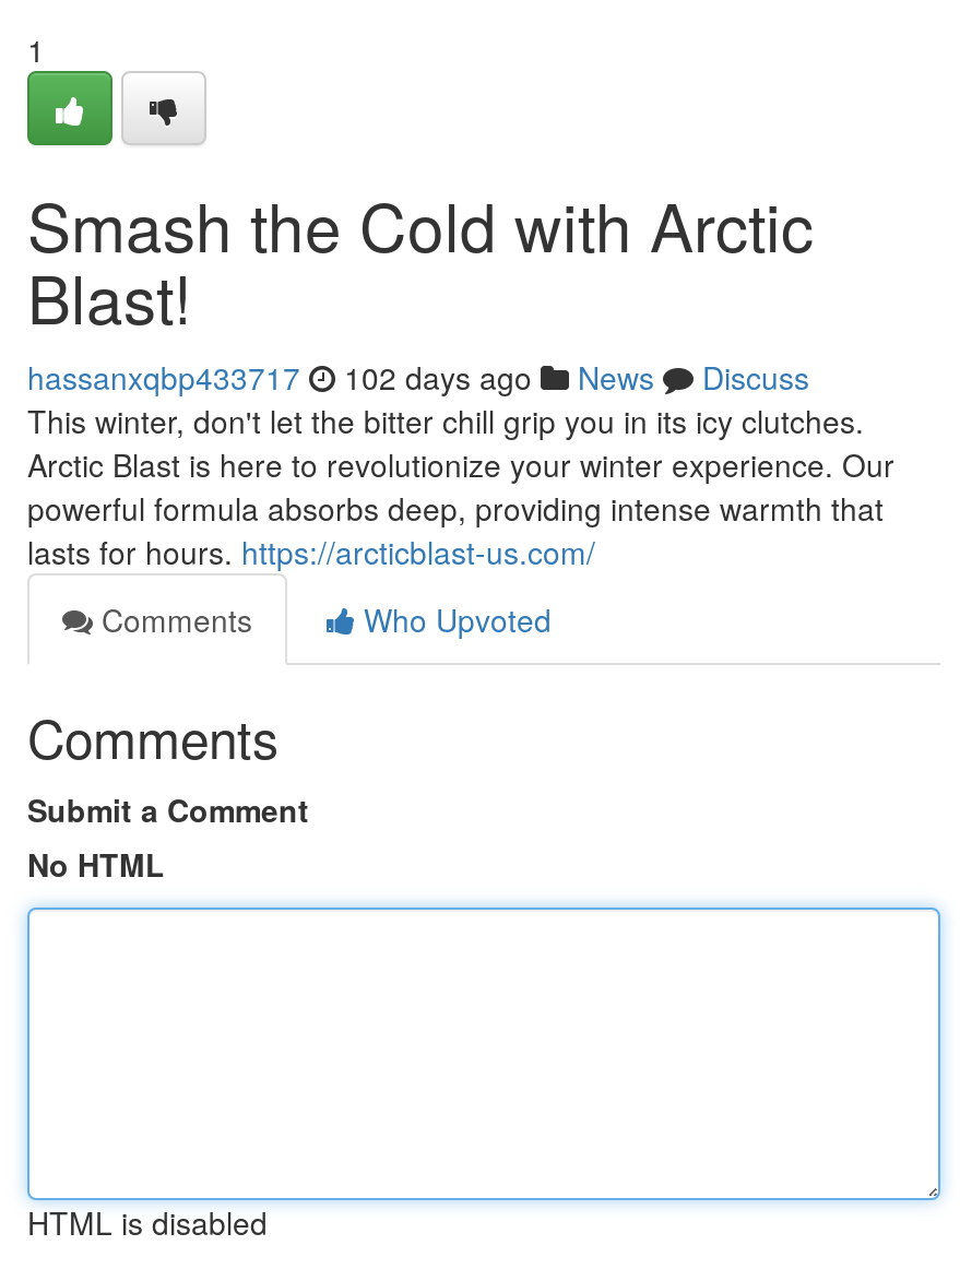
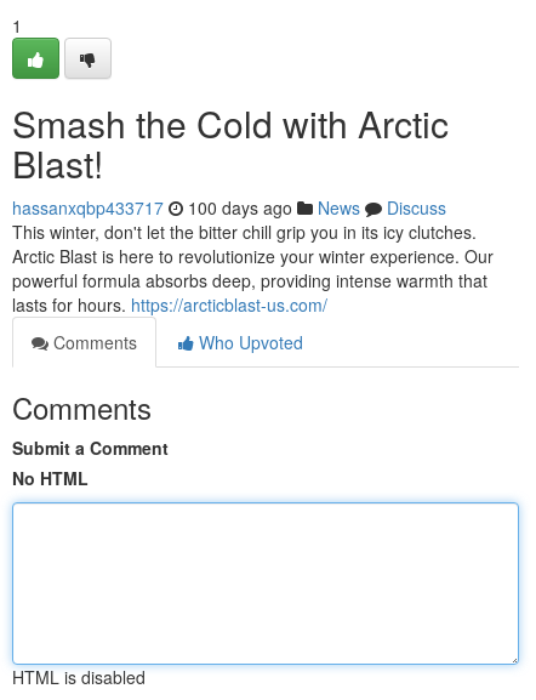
- hassanxqbp433717 102 days ago News Discuss
+ hassanxqbp433717 100 days ago News Discuss
